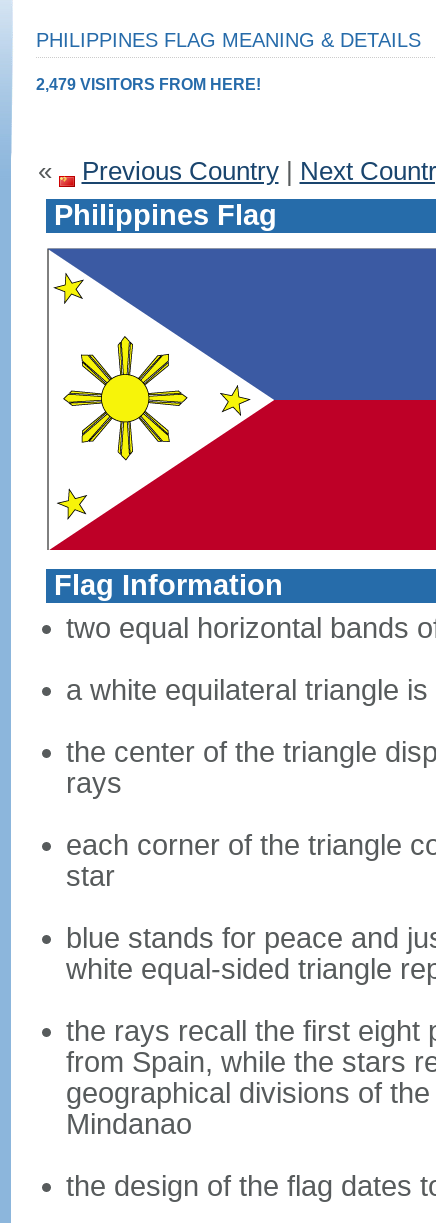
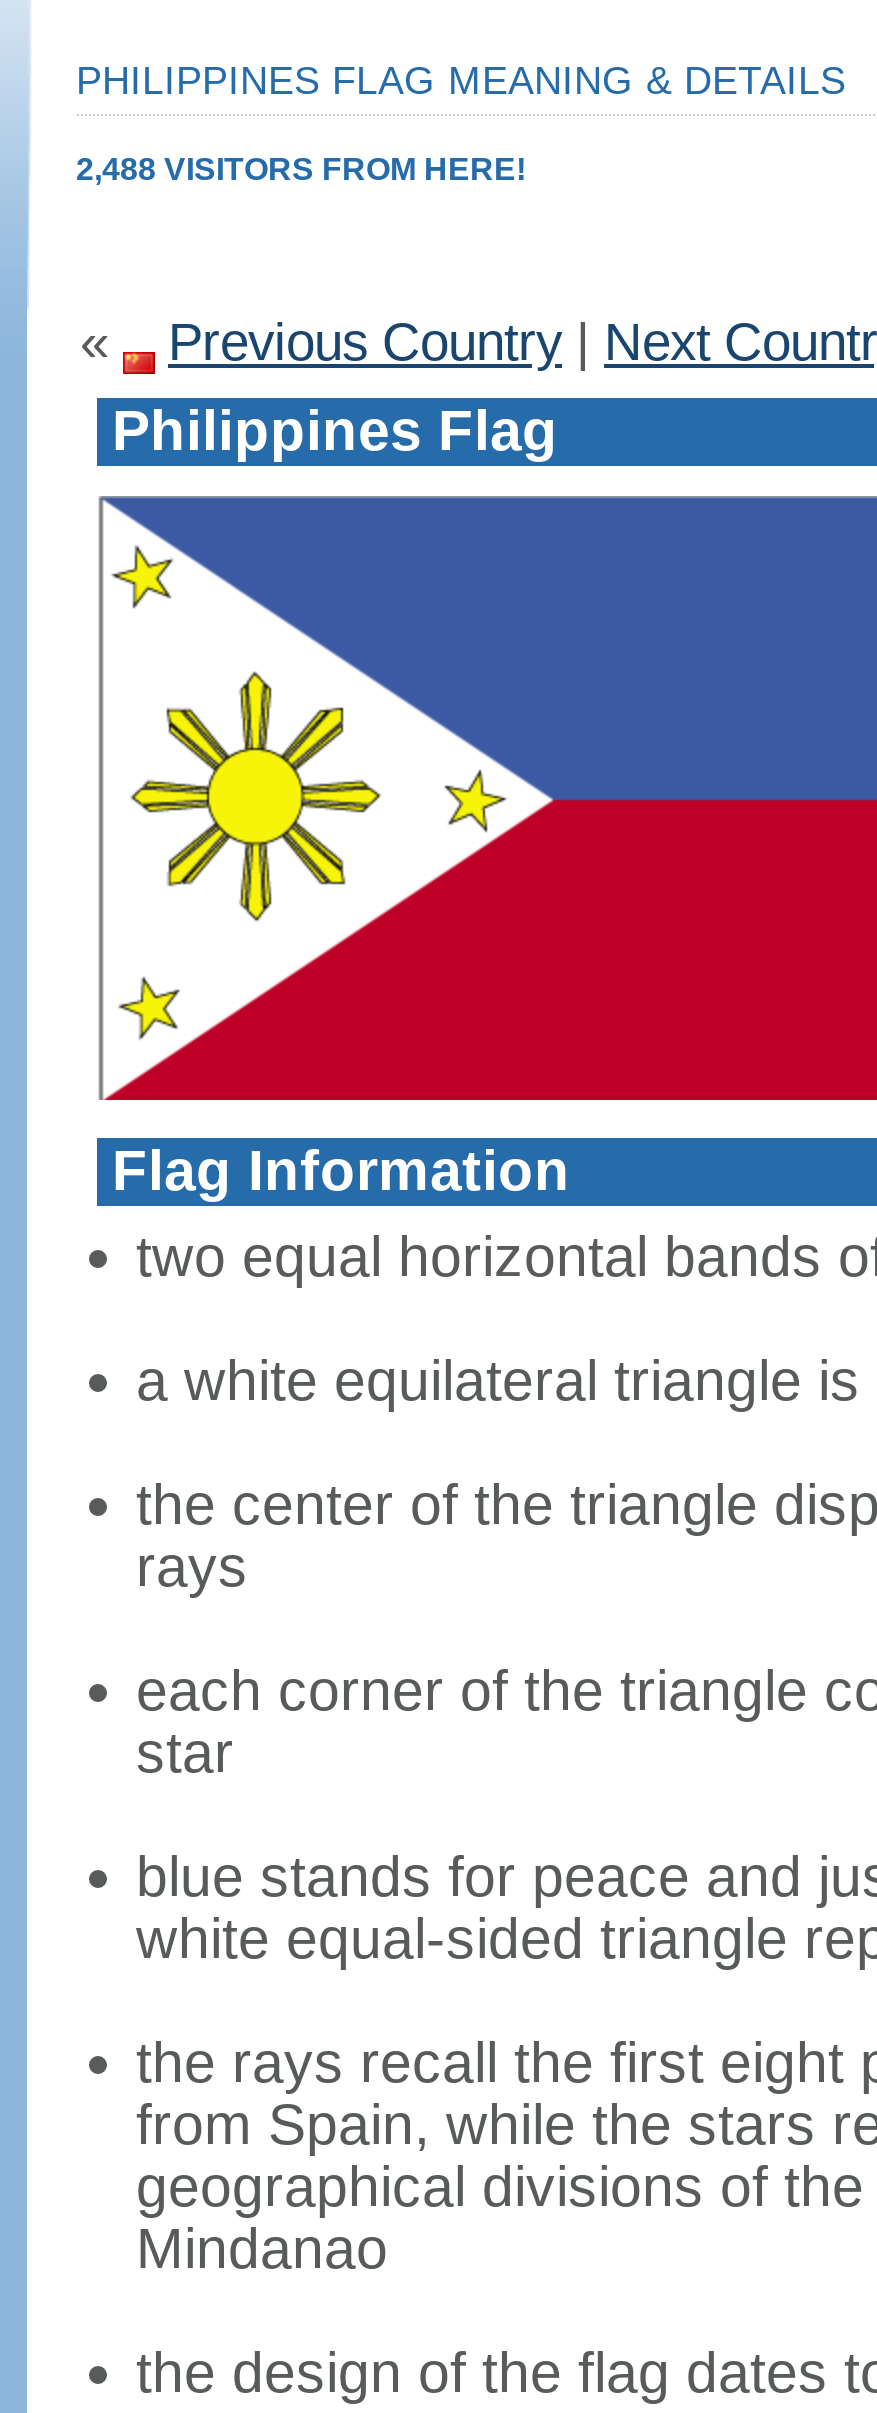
- 2,479 VISITORS FROM HERE!
+ 2,488 VISITORS FROM HERE!
